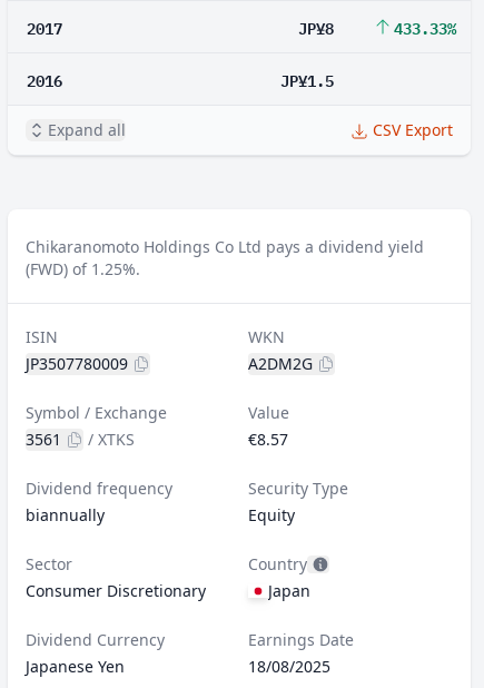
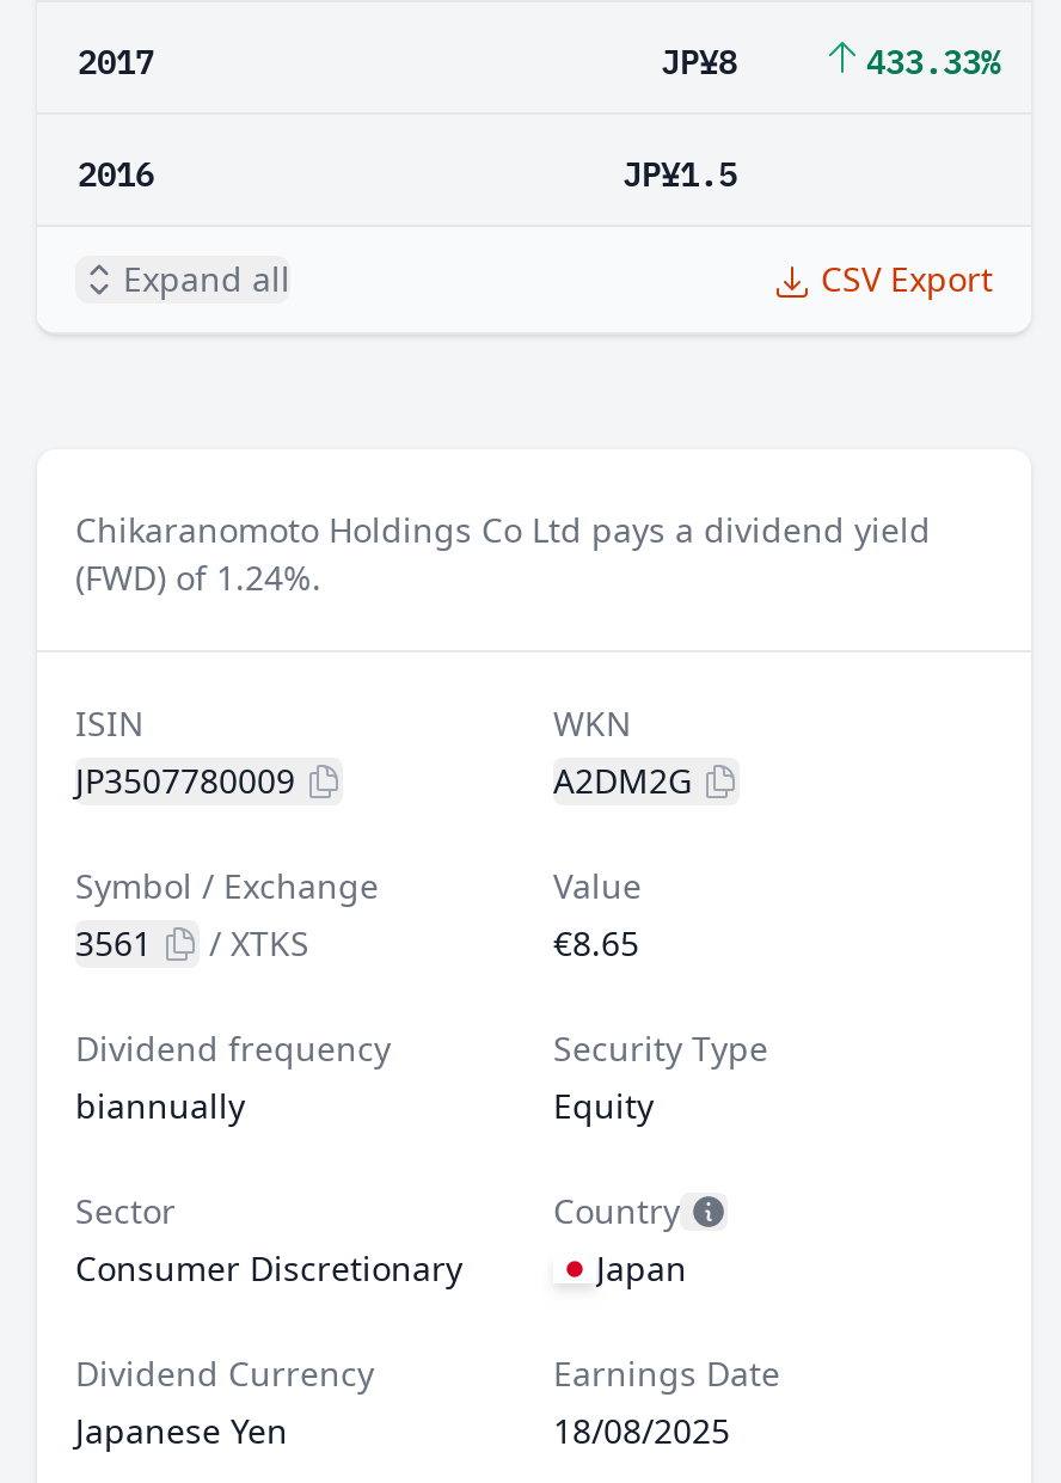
- (FWD) of 1.25%.
+ (FWD) of 1.24%.

- €8.57
+ €8.65
